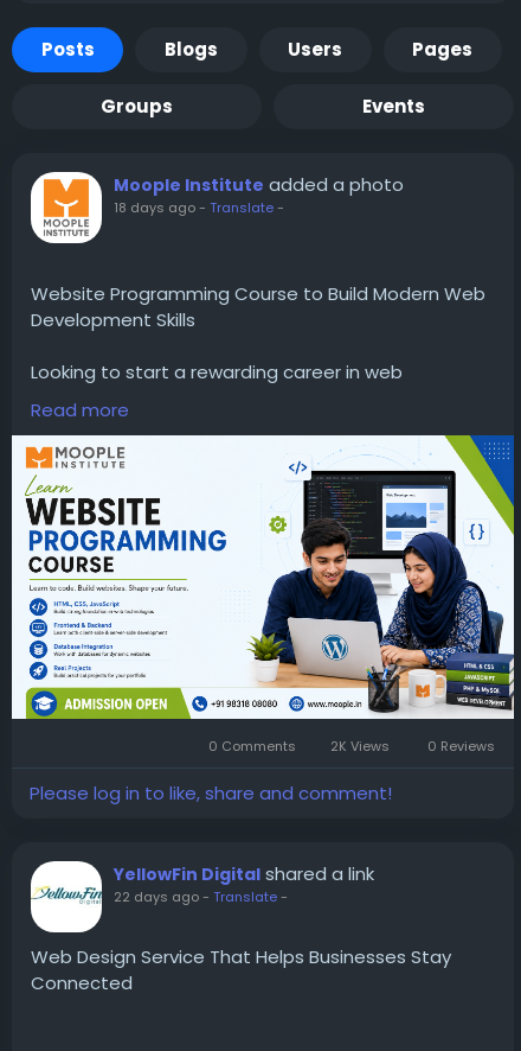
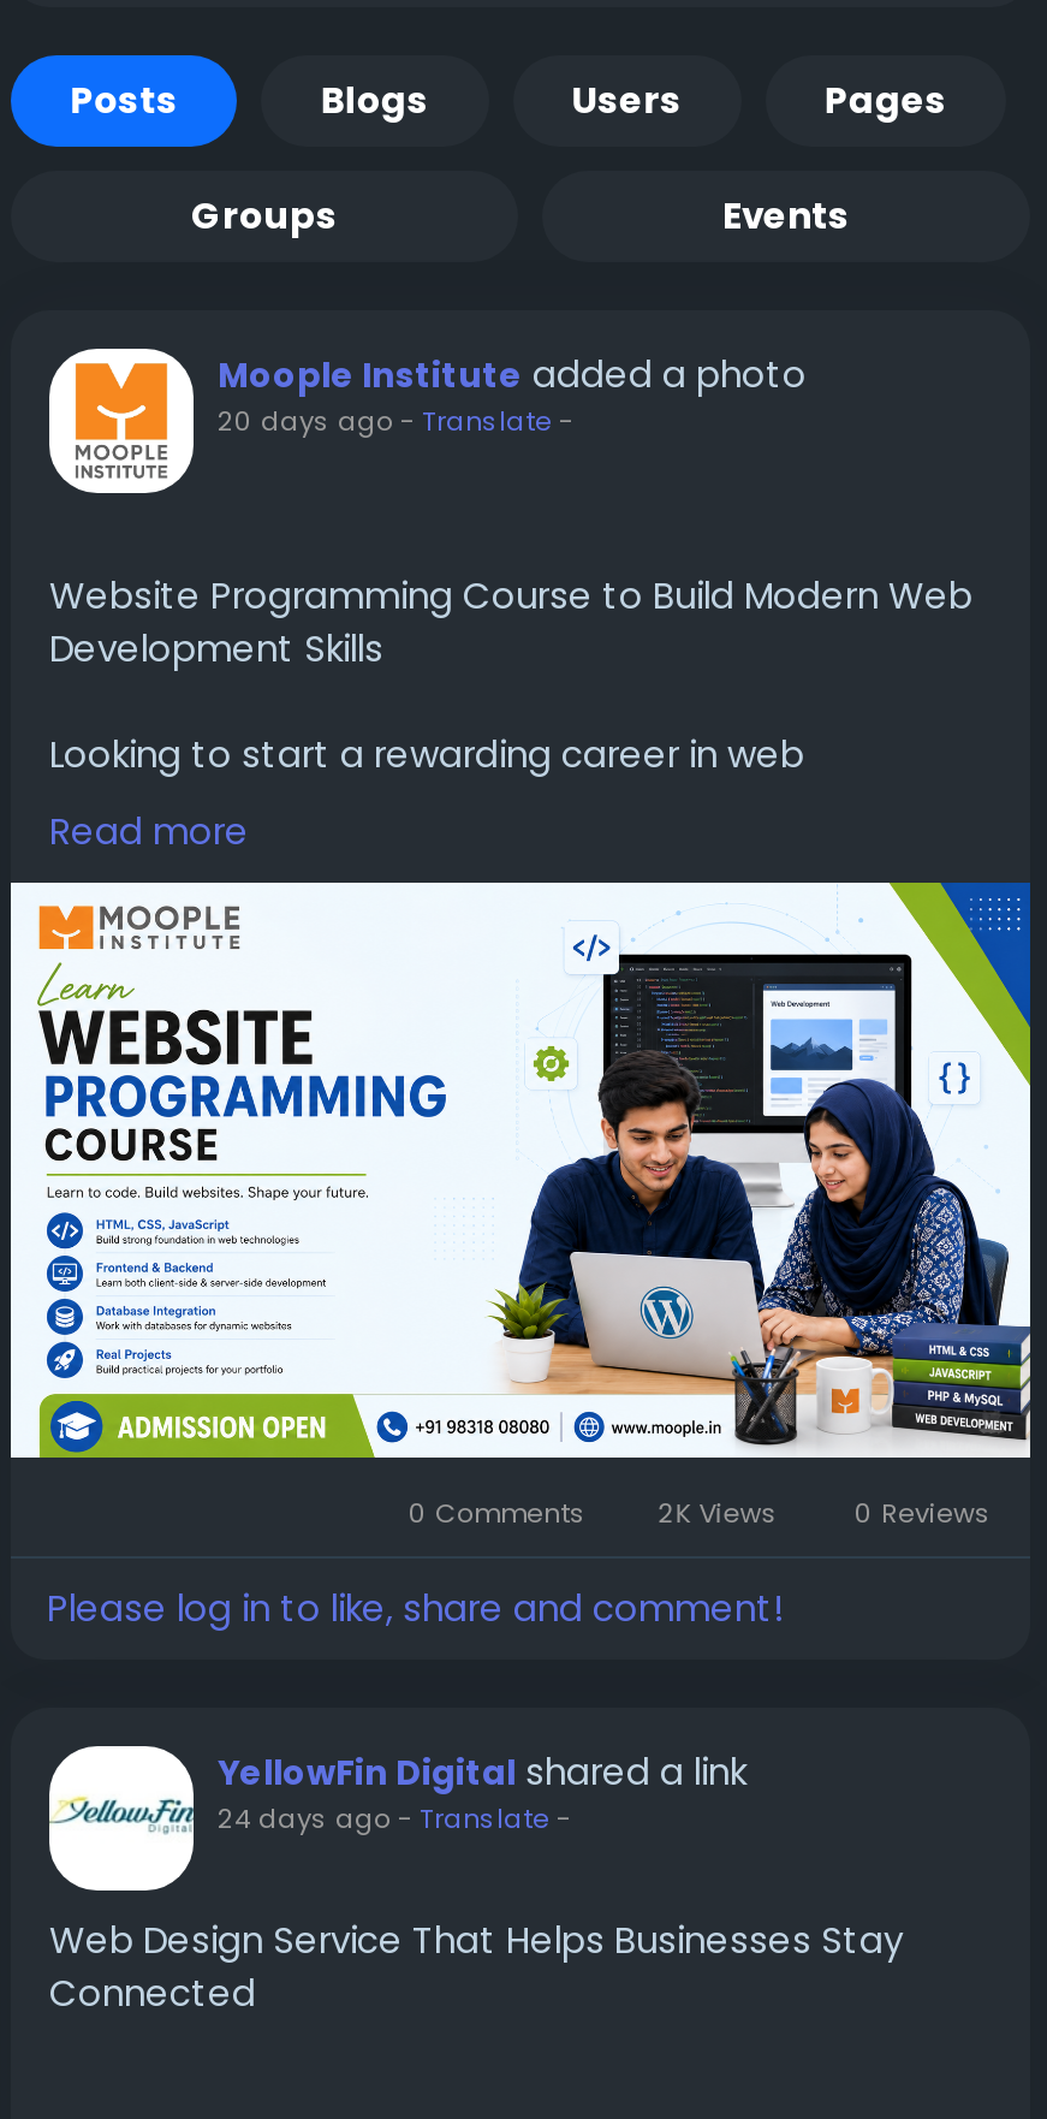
- 18 days ago - Translate -
+ 20 days ago - Translate -

- 22 days ago - Translate -
+ 24 days ago - Translate -
